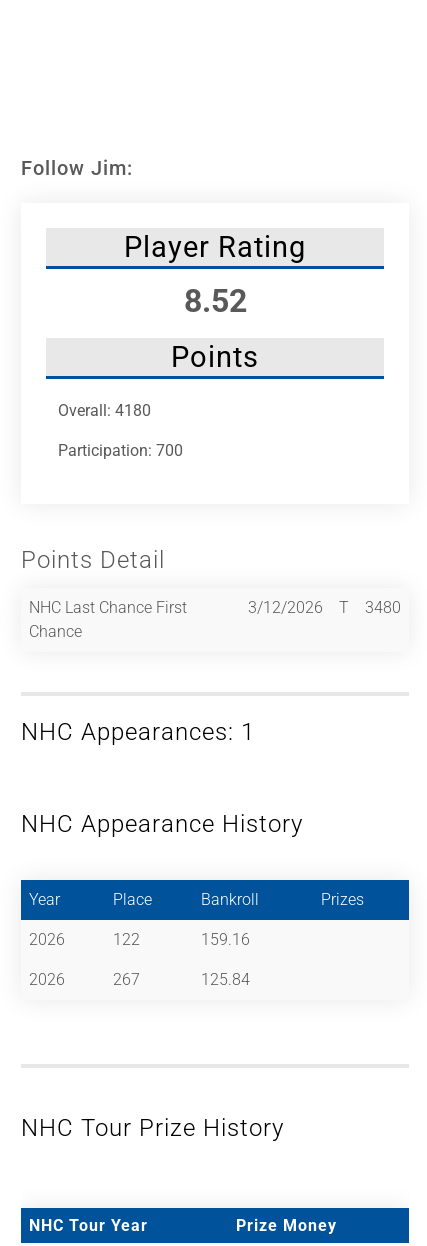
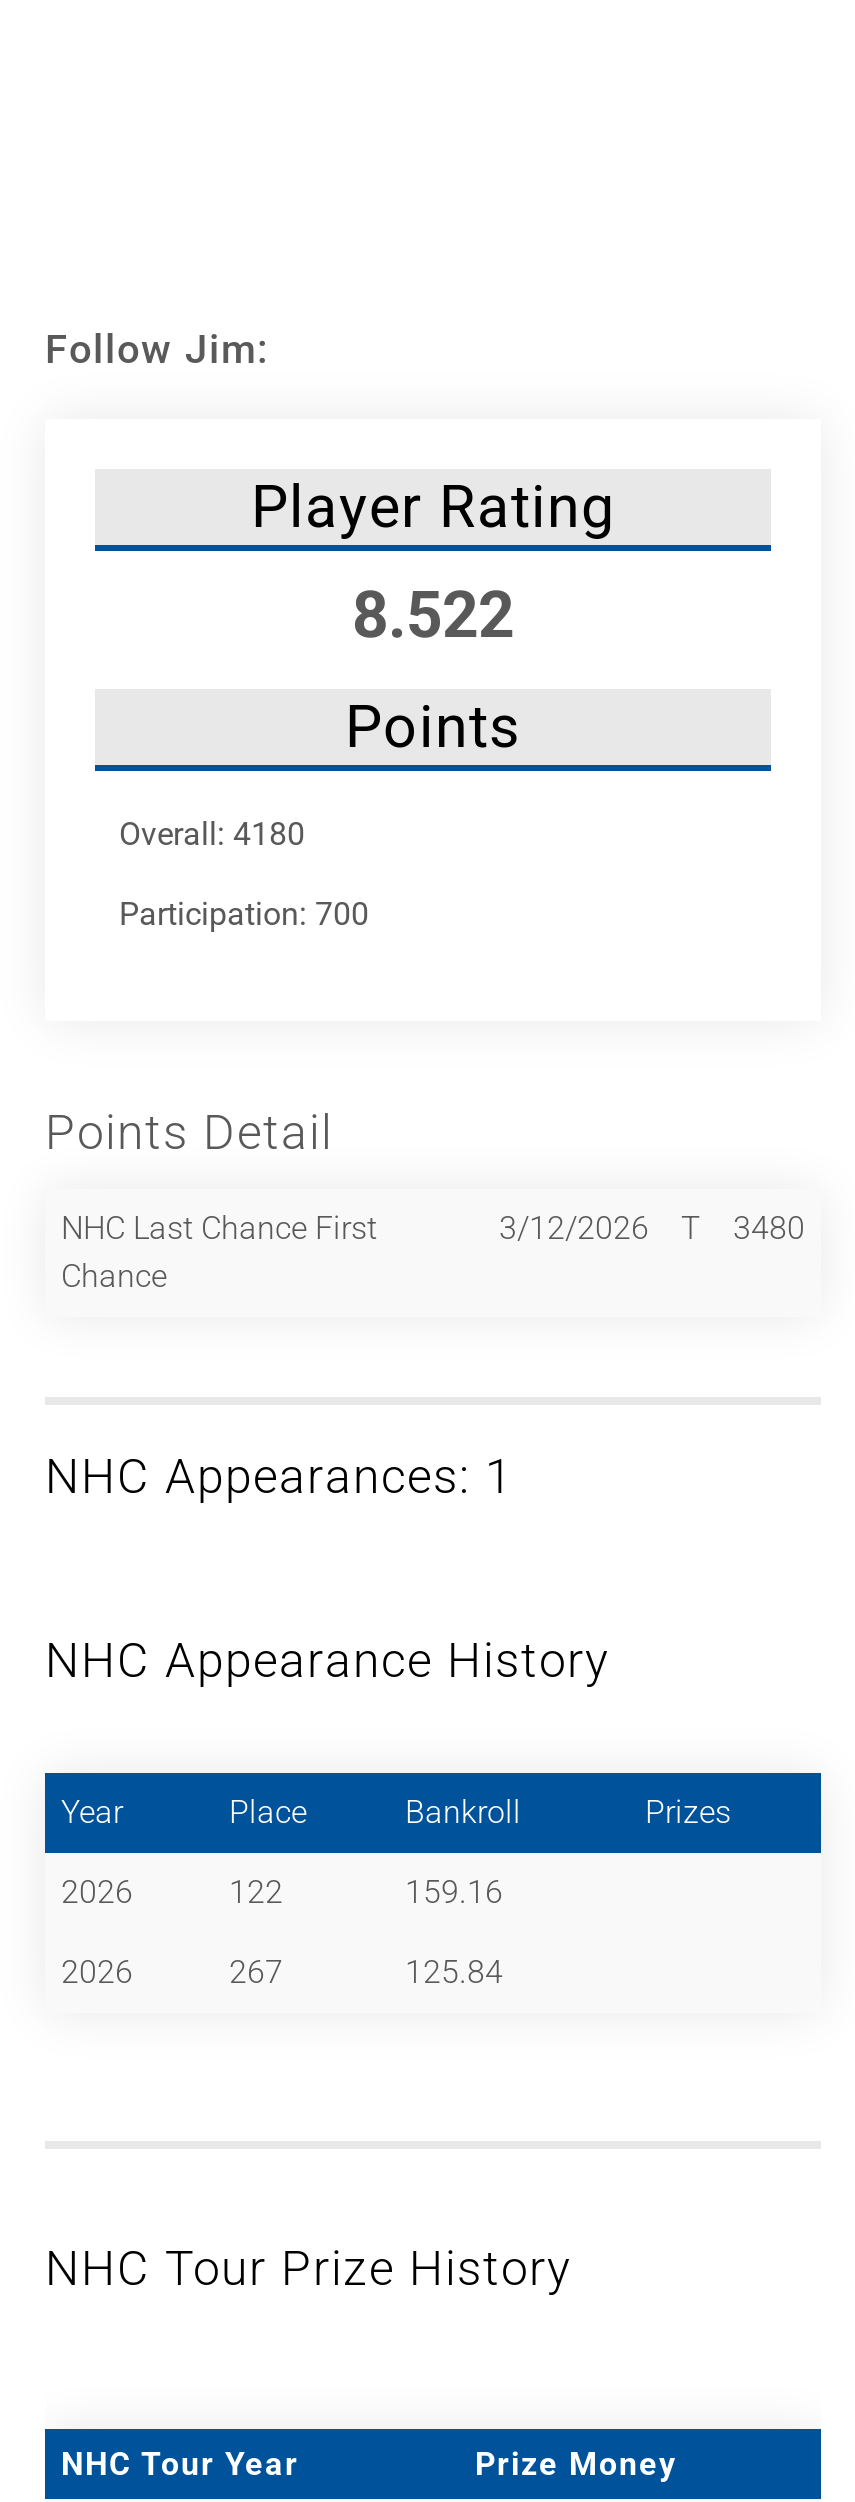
- 8.52
+ 8.522
